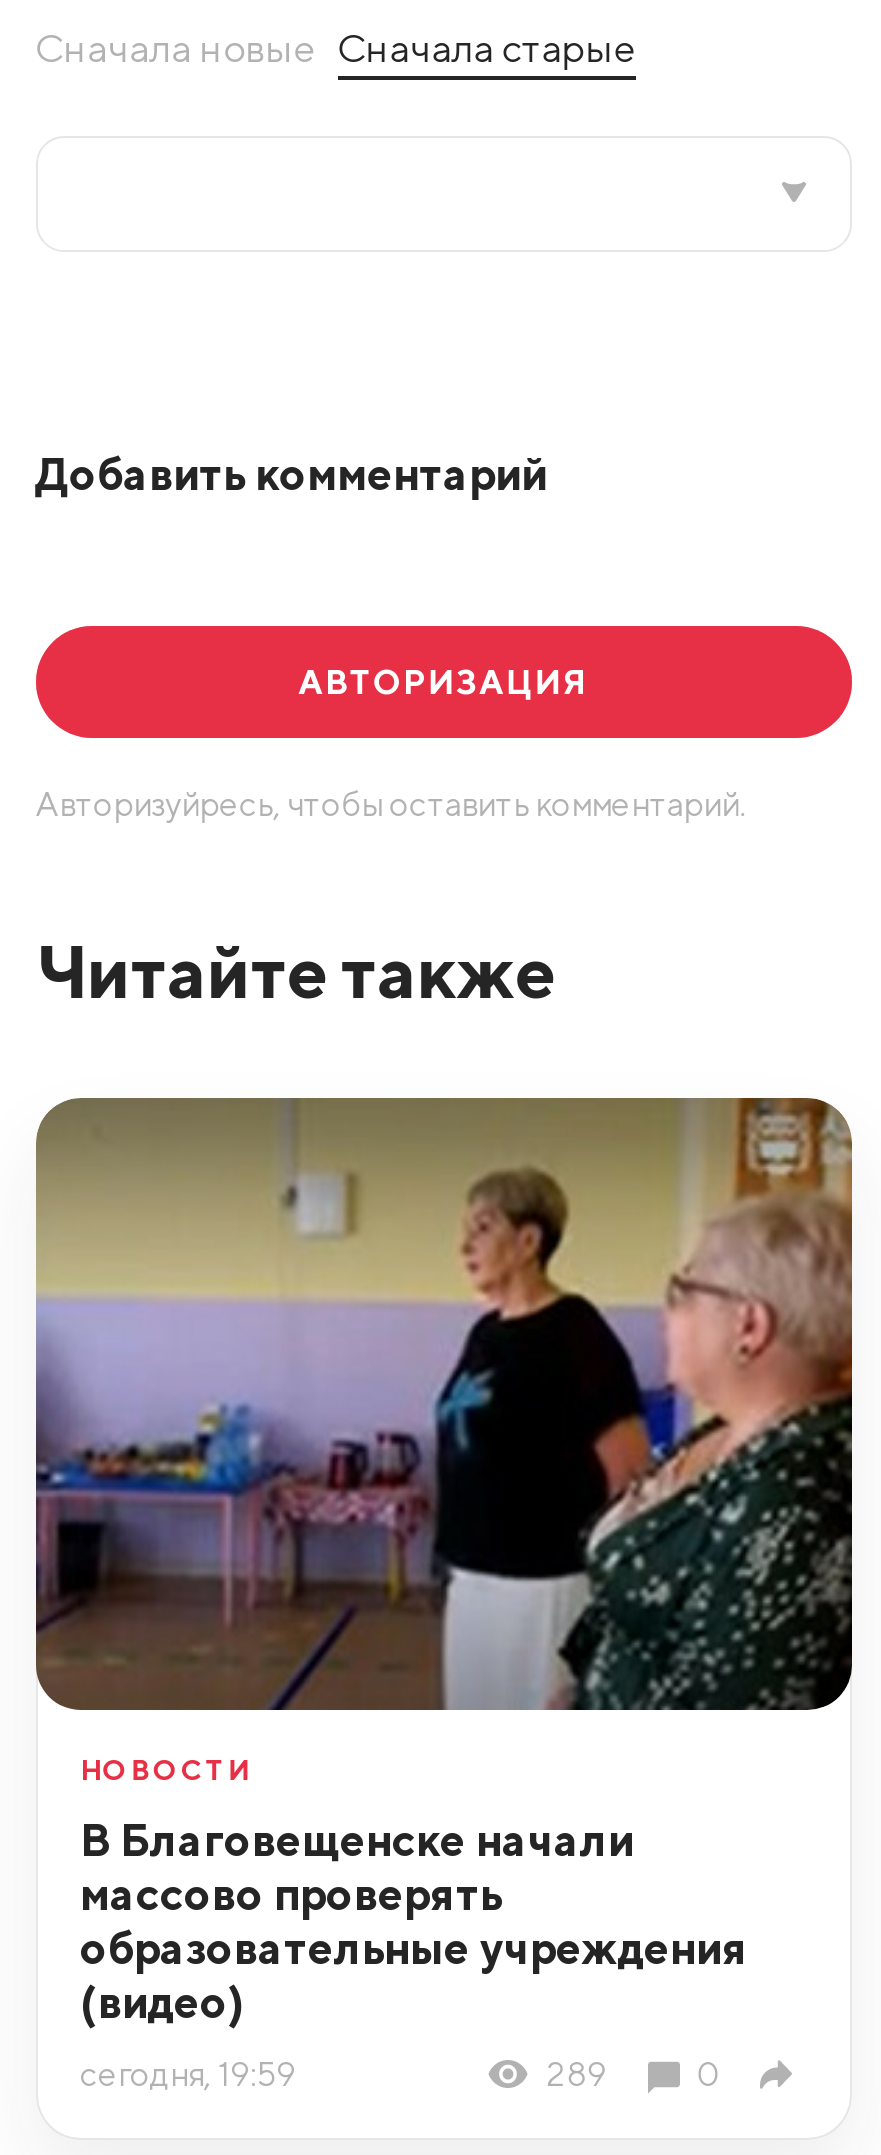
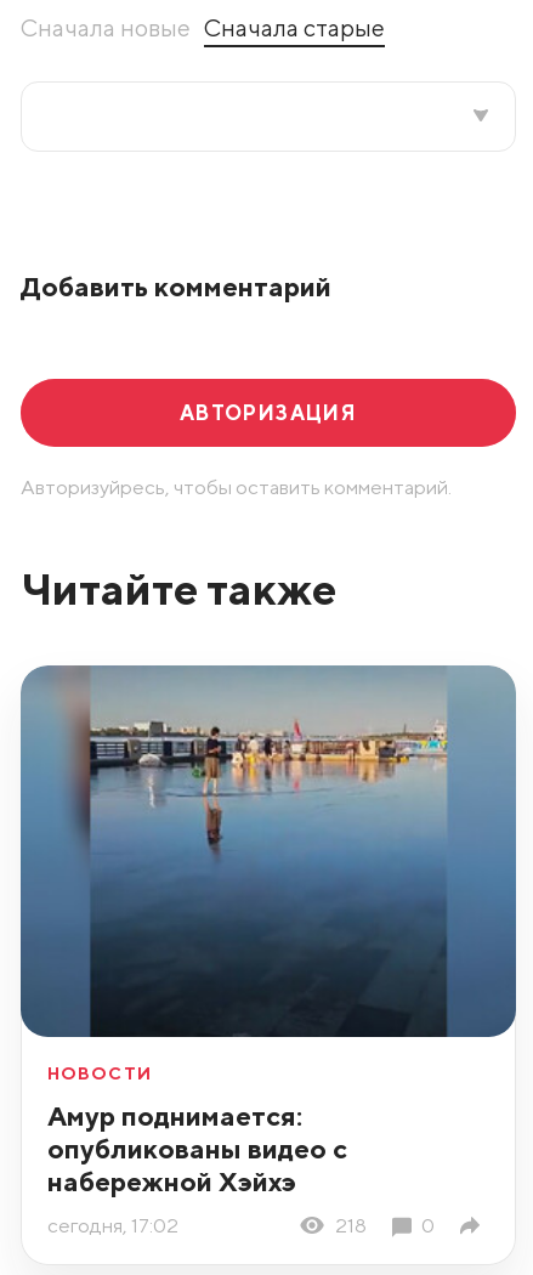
- [image]
+ [image]

- В Благовещенске начали
- массово проверять
- образовательные учреждения
- (видео)
+ Амур поднимается:
+ опубликованы видео с
+ набережной Хэйхэ

- сегодня, 19:59
- 289
+ сегодня, 17:02
+ 218
